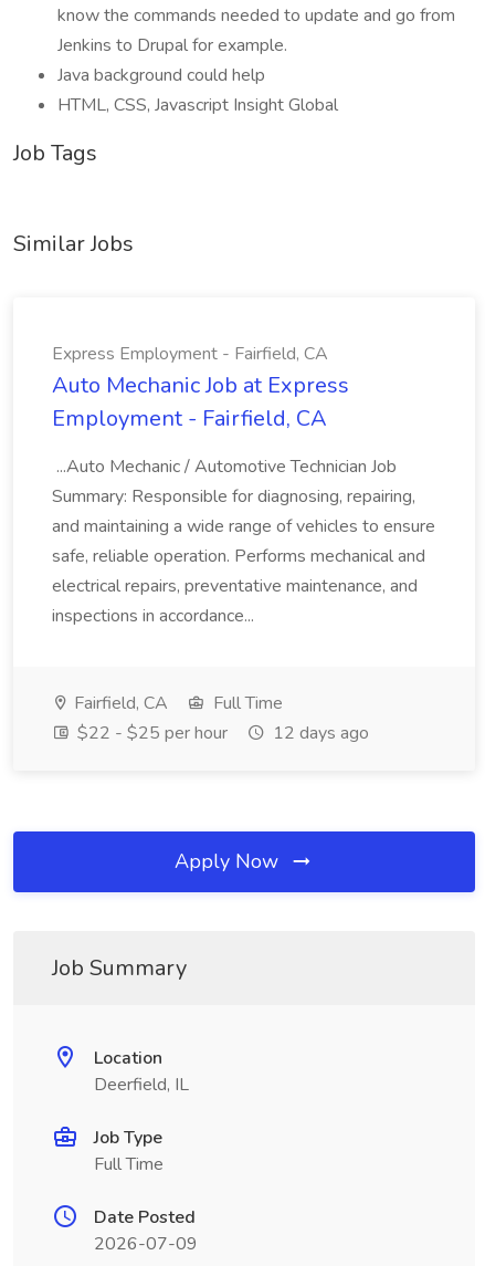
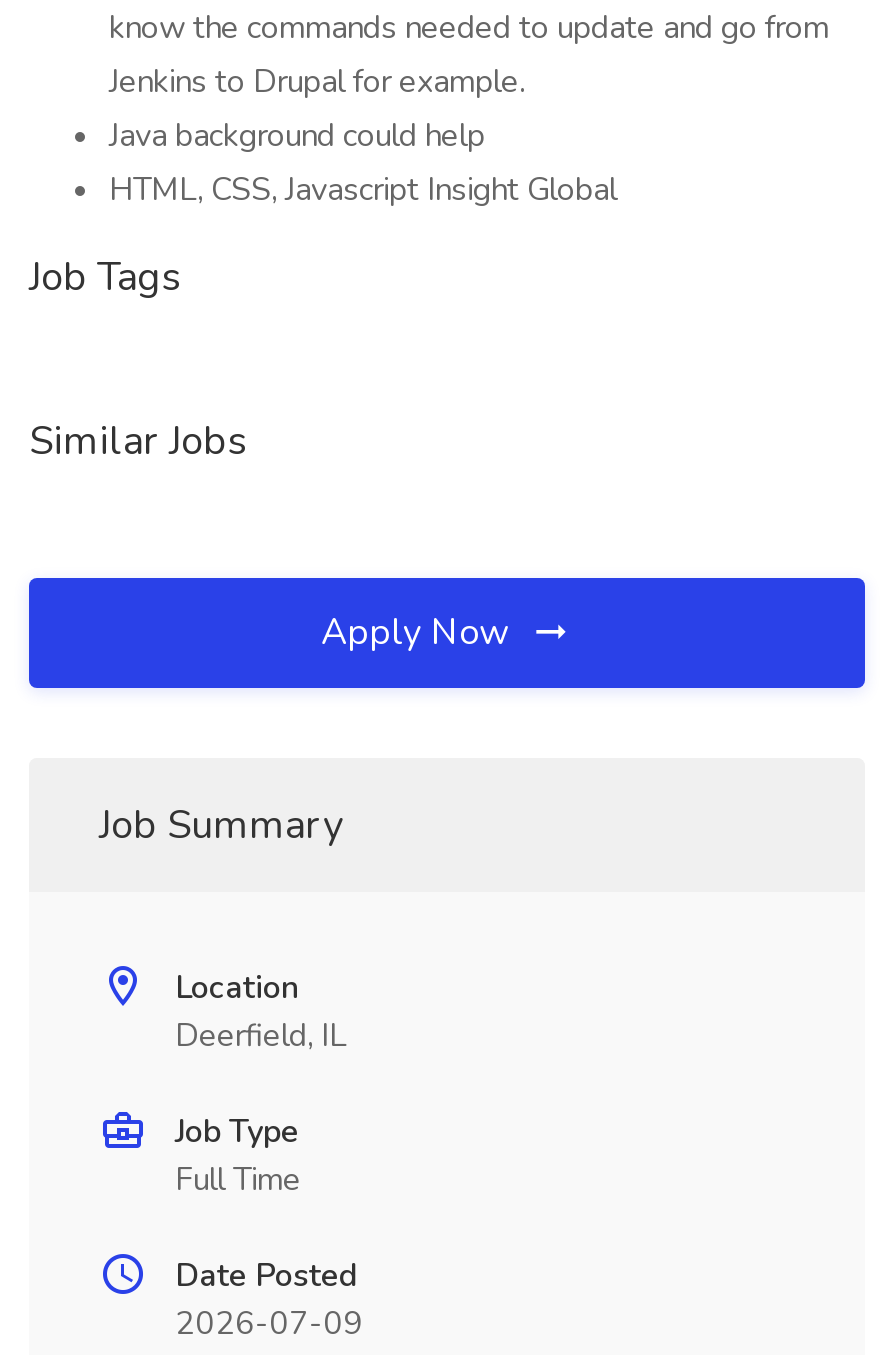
- Express Employment - Fairfield, CA
- Auto Mechanic Job at Express
- Employment - Fairfield, CA
- ...Auto Mechanic / Automotive Technician Job
- Summary: Responsible for diagnosing, repairing,
- and maintaining a wide range of vehicles to ensure
- safe, reliable operation. Performs mechanical and
- electrical repairs, preventative maintenance, and
- inspections in accordance...

- Fairfield, CA
- Full Time
- $22 - $25 per hour
- 12 days ago
